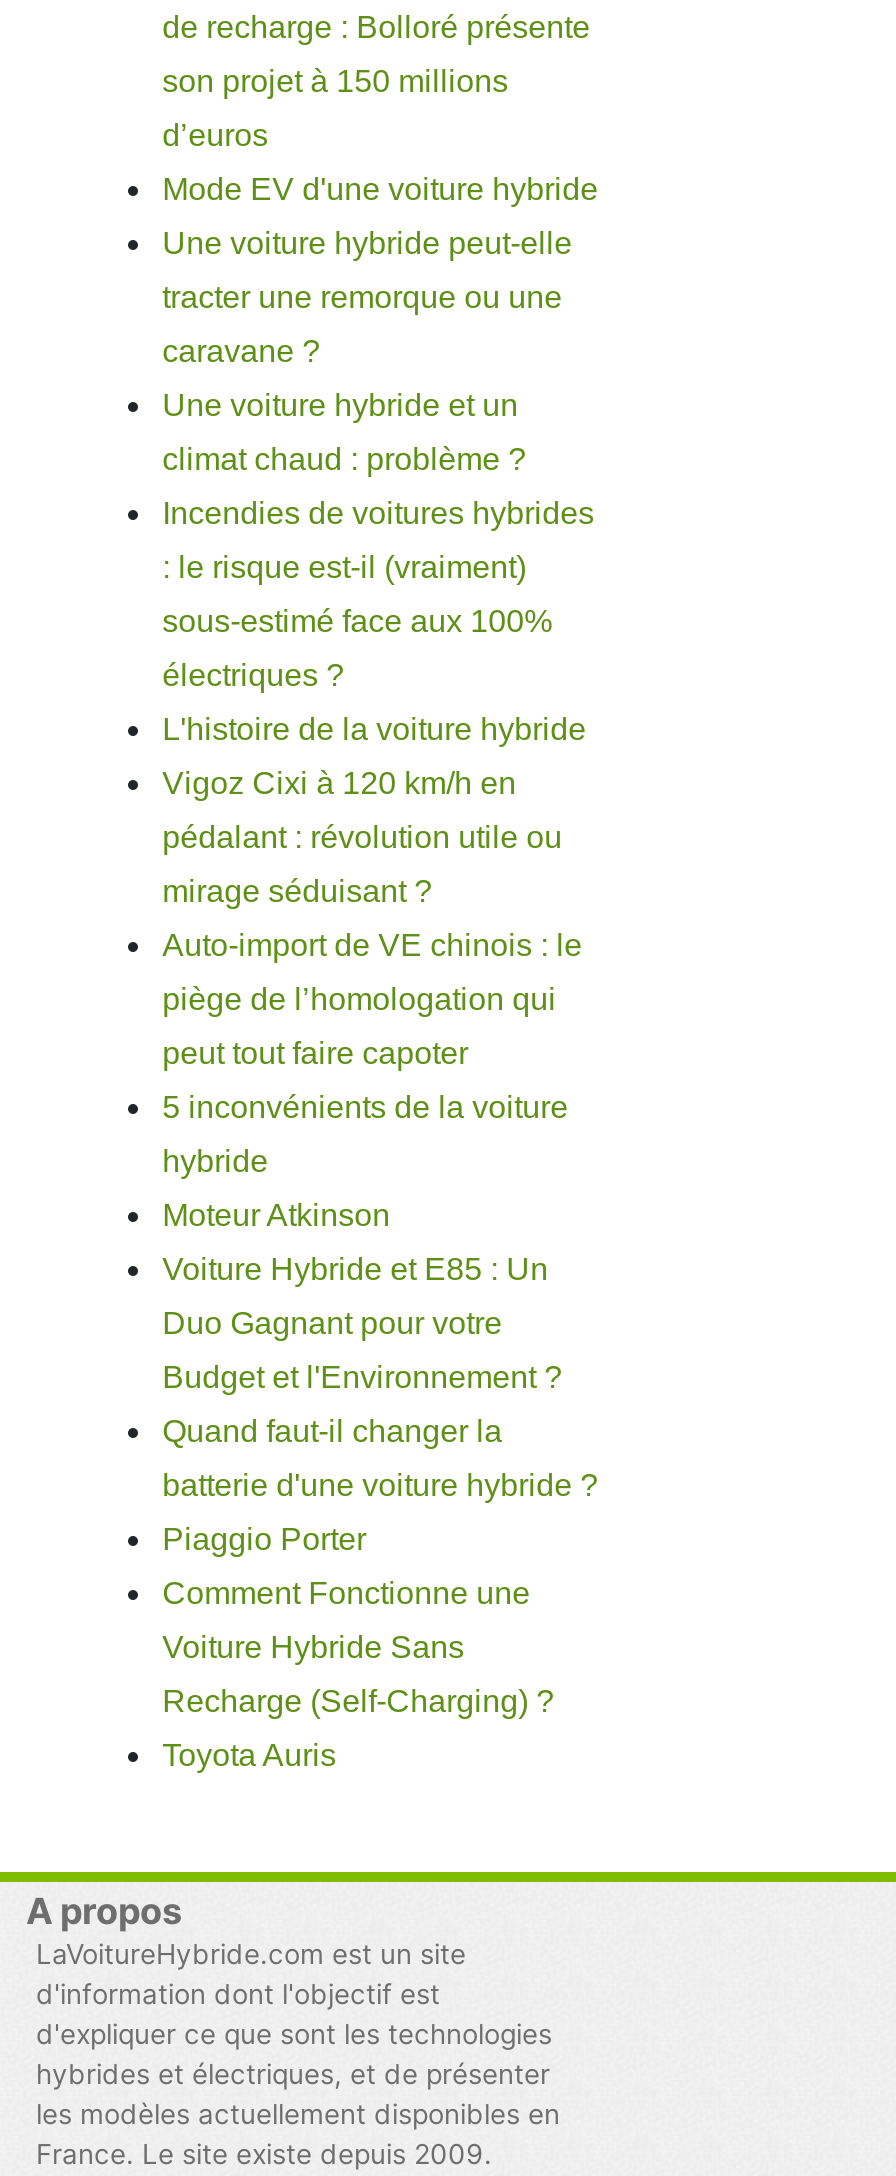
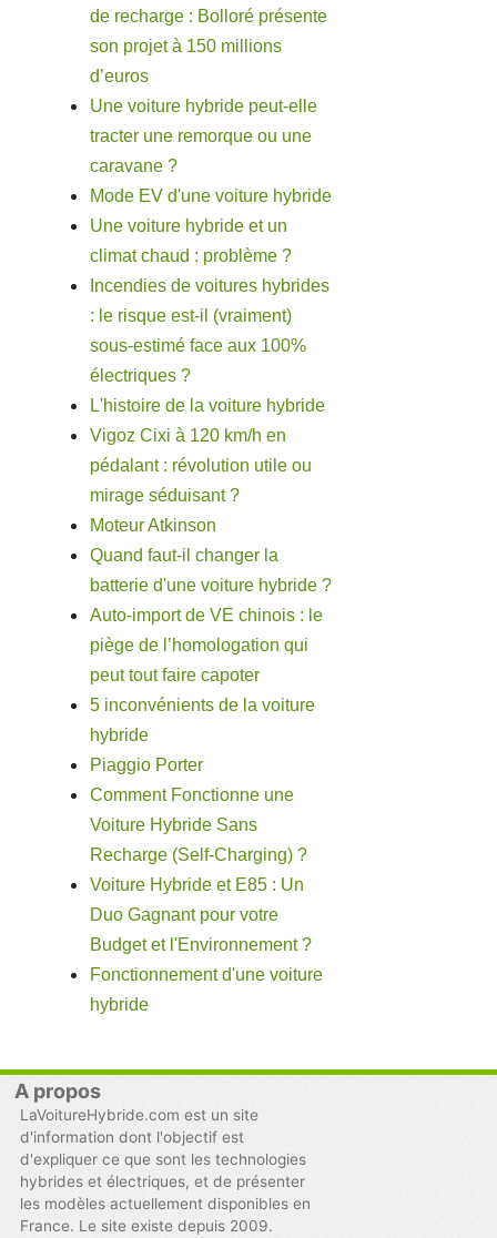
moved down: Mode EV d'une voiture hybride

moved up: Une voiture hybride peut-elle | tracter une remorque ou une | caravane ?

moved down: Auto-import de VE chinois : le | piège de l’homologation qui | peut tout faire capoter | 5 inconvénients de la voiture | hybride

moved up: Moteur Atkinson | Quand faut-il changer la | batterie d'une voiture hybride ?

moved down: Voiture Hybride et E85 : Un | Duo Gagnant pour votre | Budget et l'Environnement ?

moved up: Piaggio Porter | Comment Fonctionne une | Voiture Hybride Sans | Recharge (Self-Charging) ?

- Toyota Auris
+ Fonctionnement d'une voiture
+ hybride
